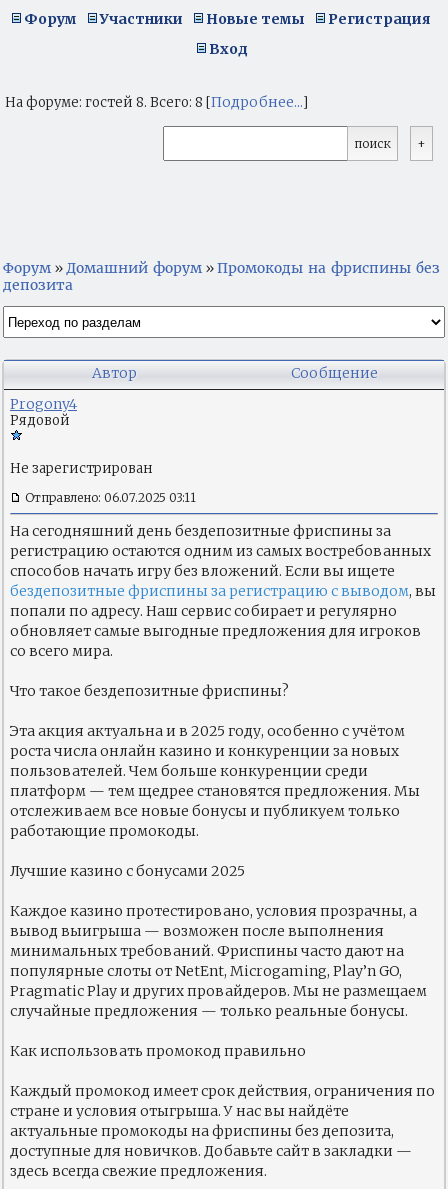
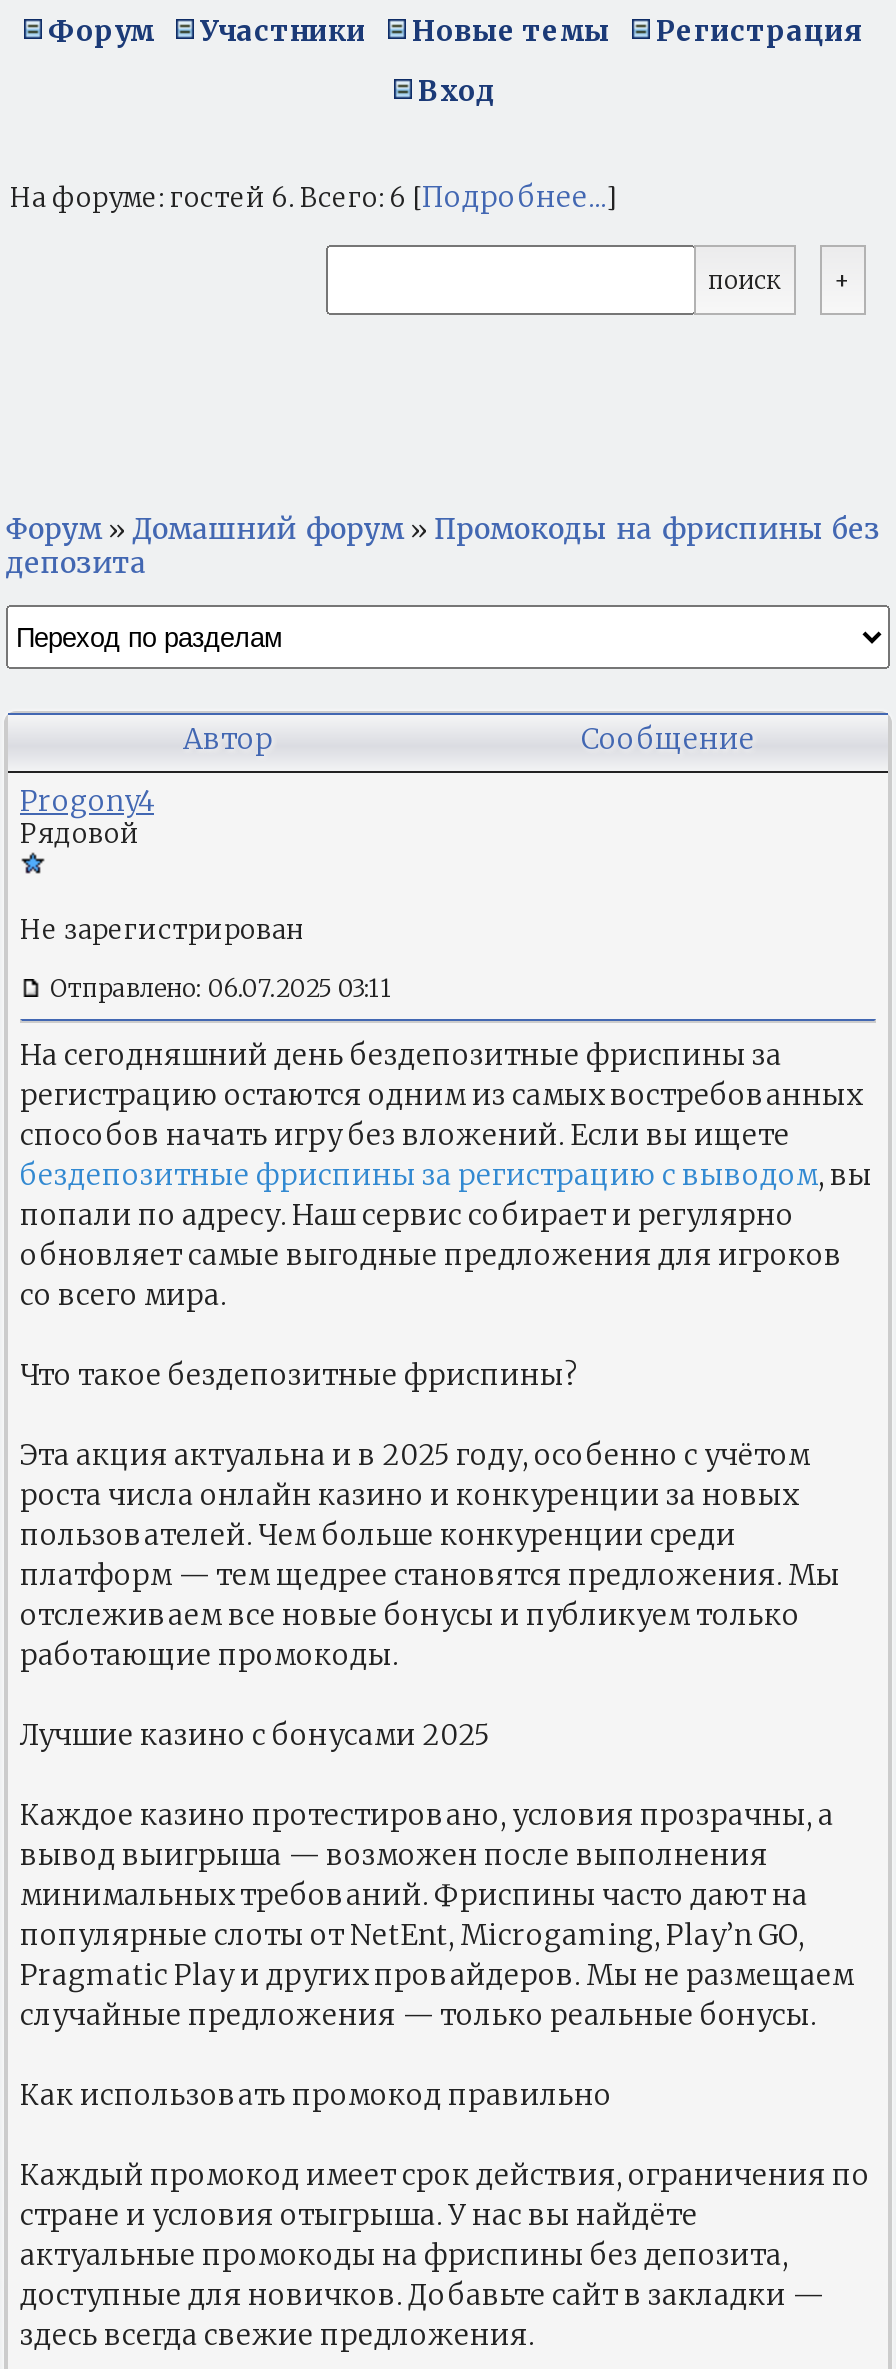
- На форуме: гостей 8. Всего: 8 [Подробнее...]
+ На форуме: гостей 6. Всего: 6 [Подробнее...]
